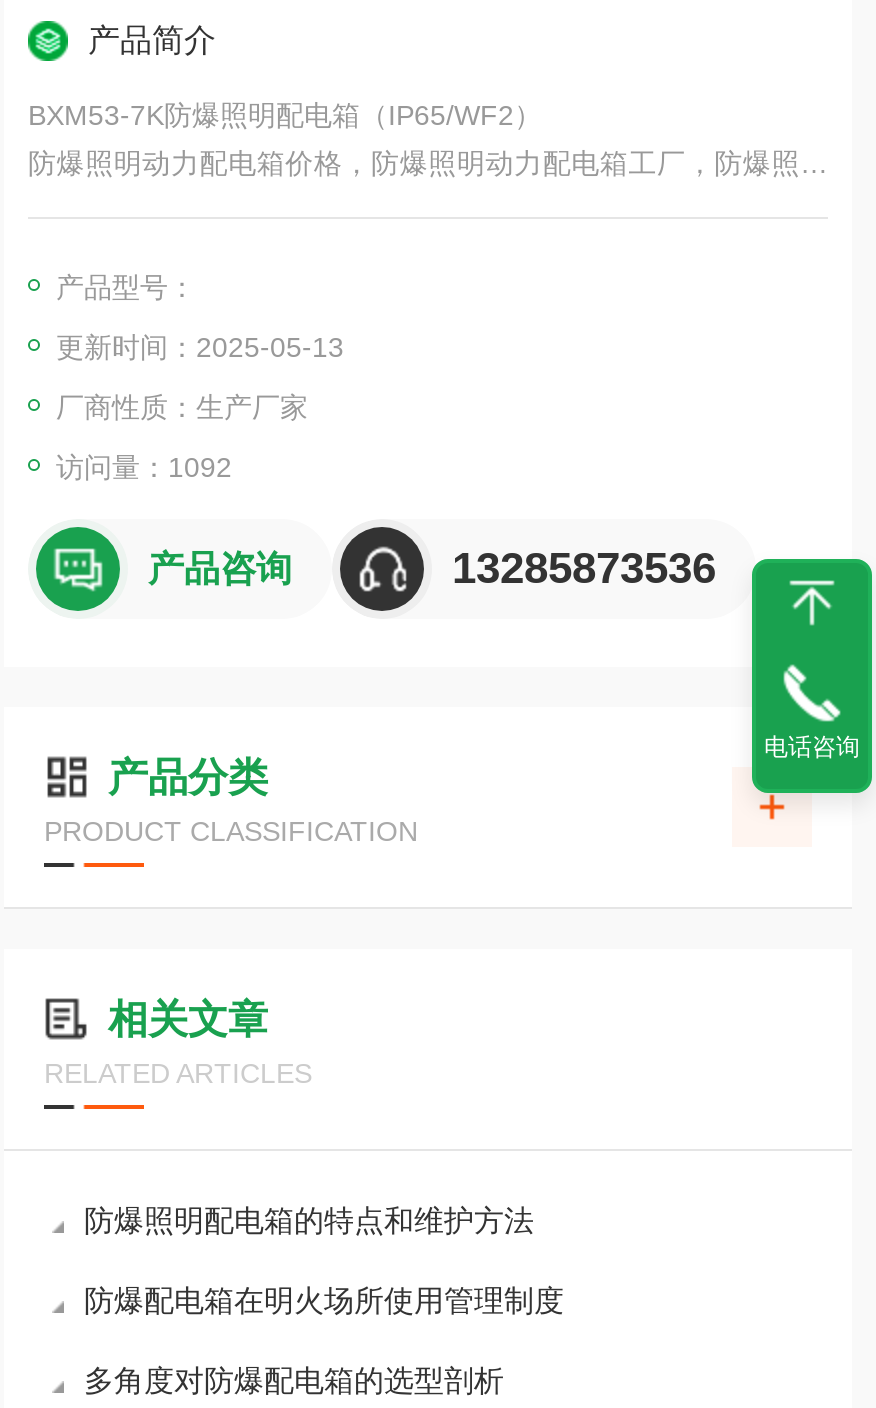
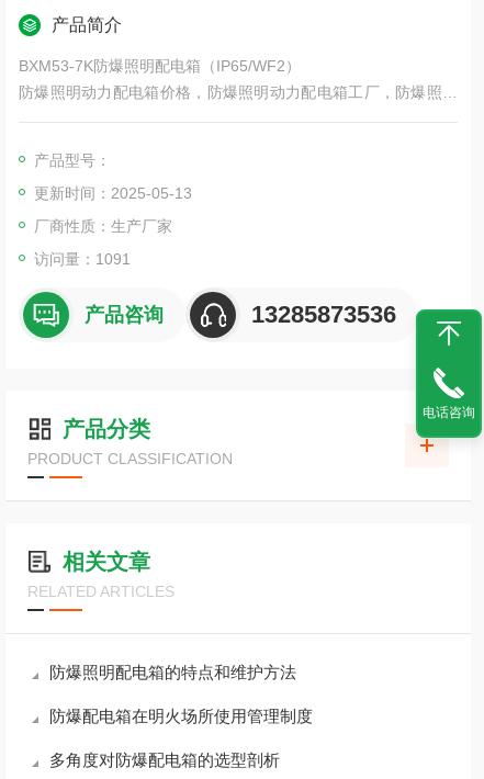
- 访问量：1092
+ 访问量：1091
